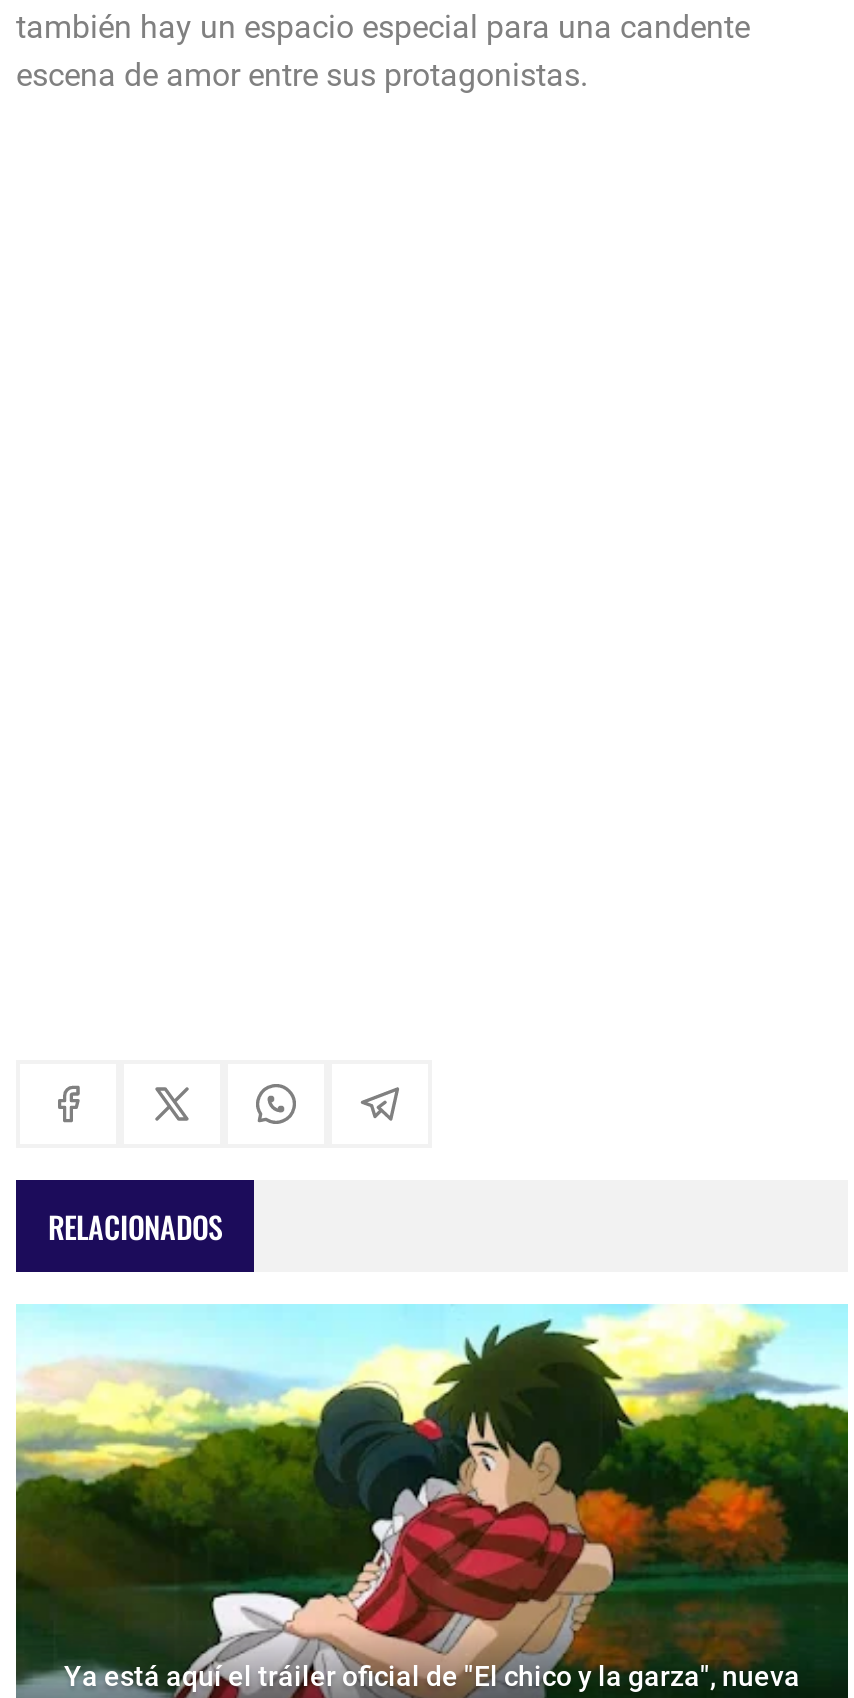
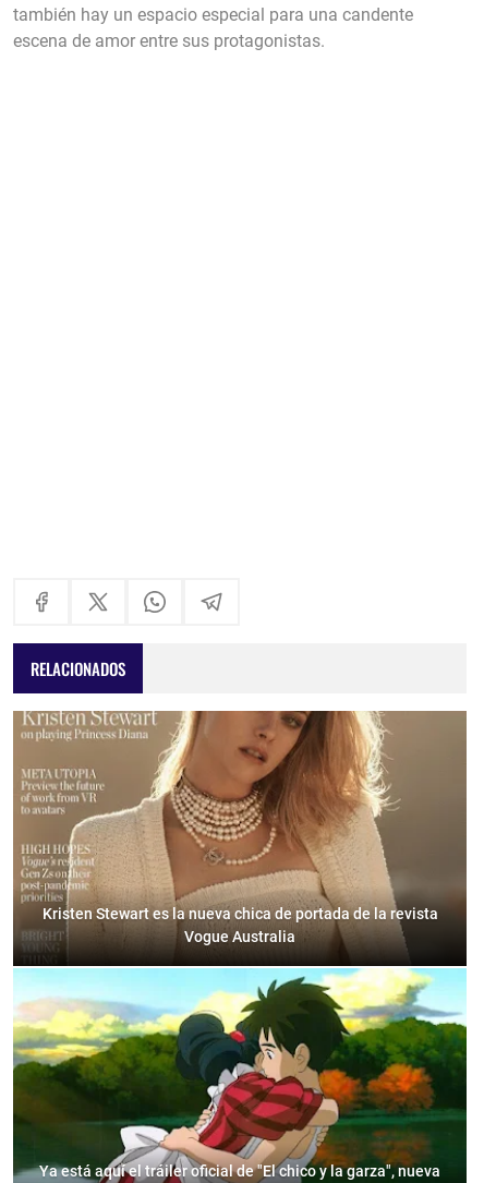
+ [image]
+ Kristen Stewart es la nueva chica de portada de la revista
+ Vogue Australia
